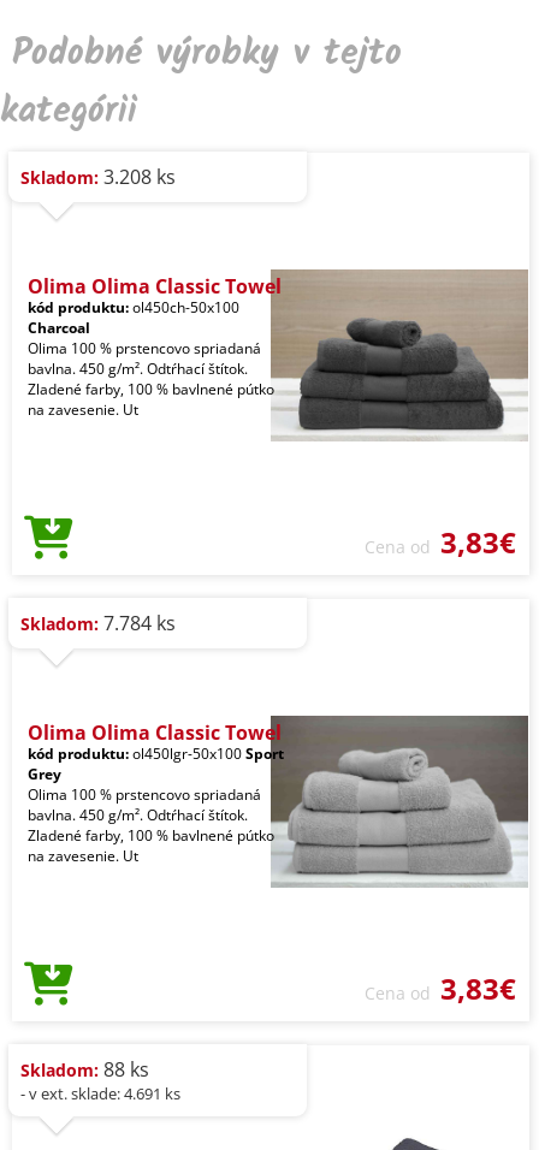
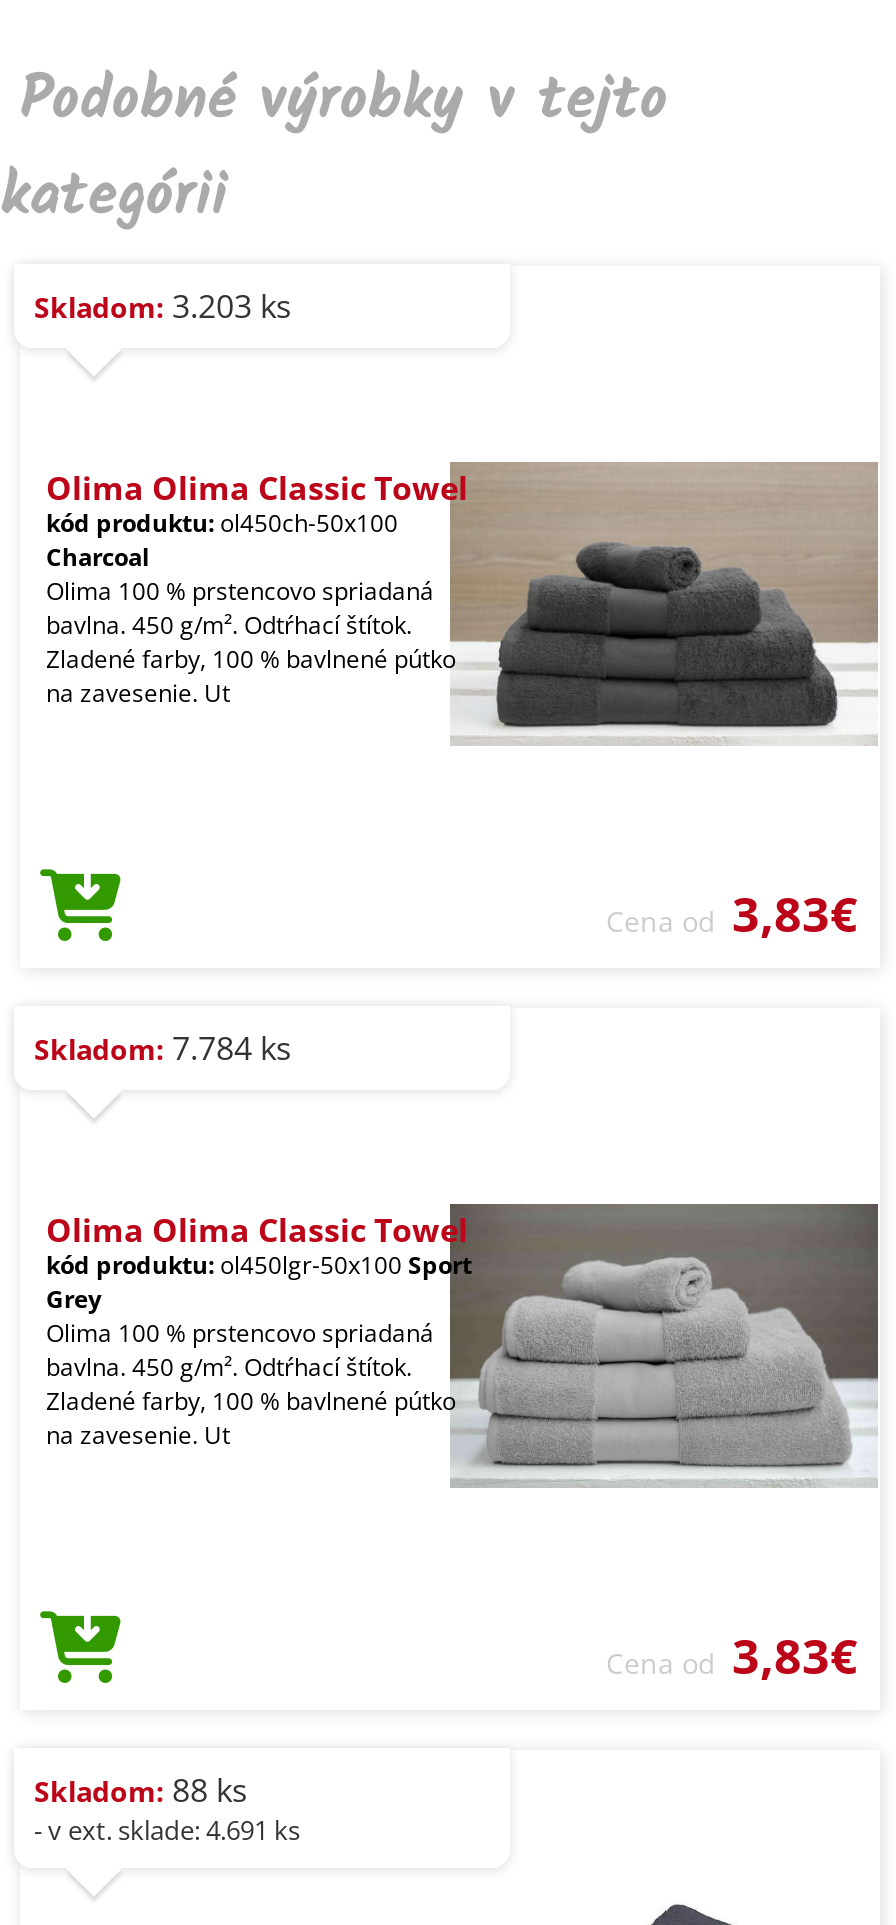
- Skladom: 3.208 ks
+ Skladom: 3.203 ks
